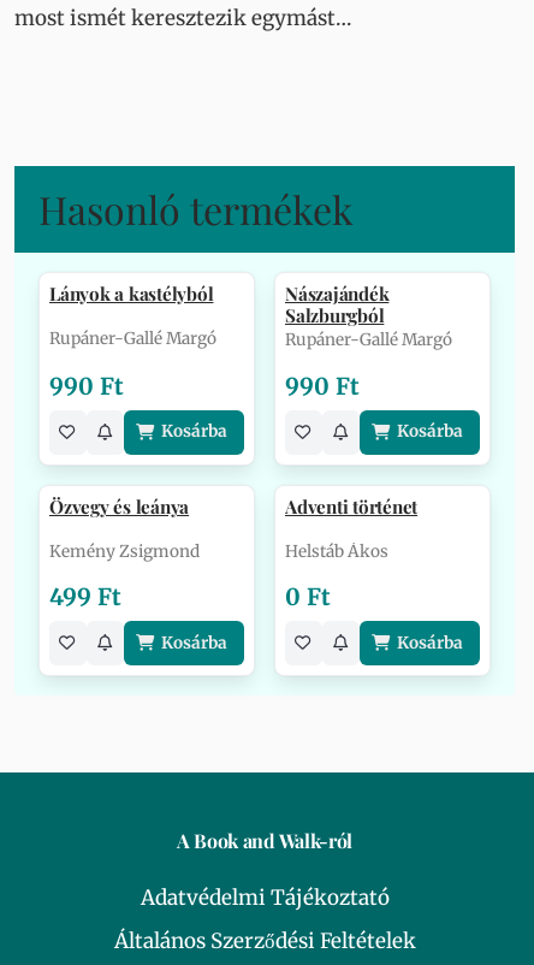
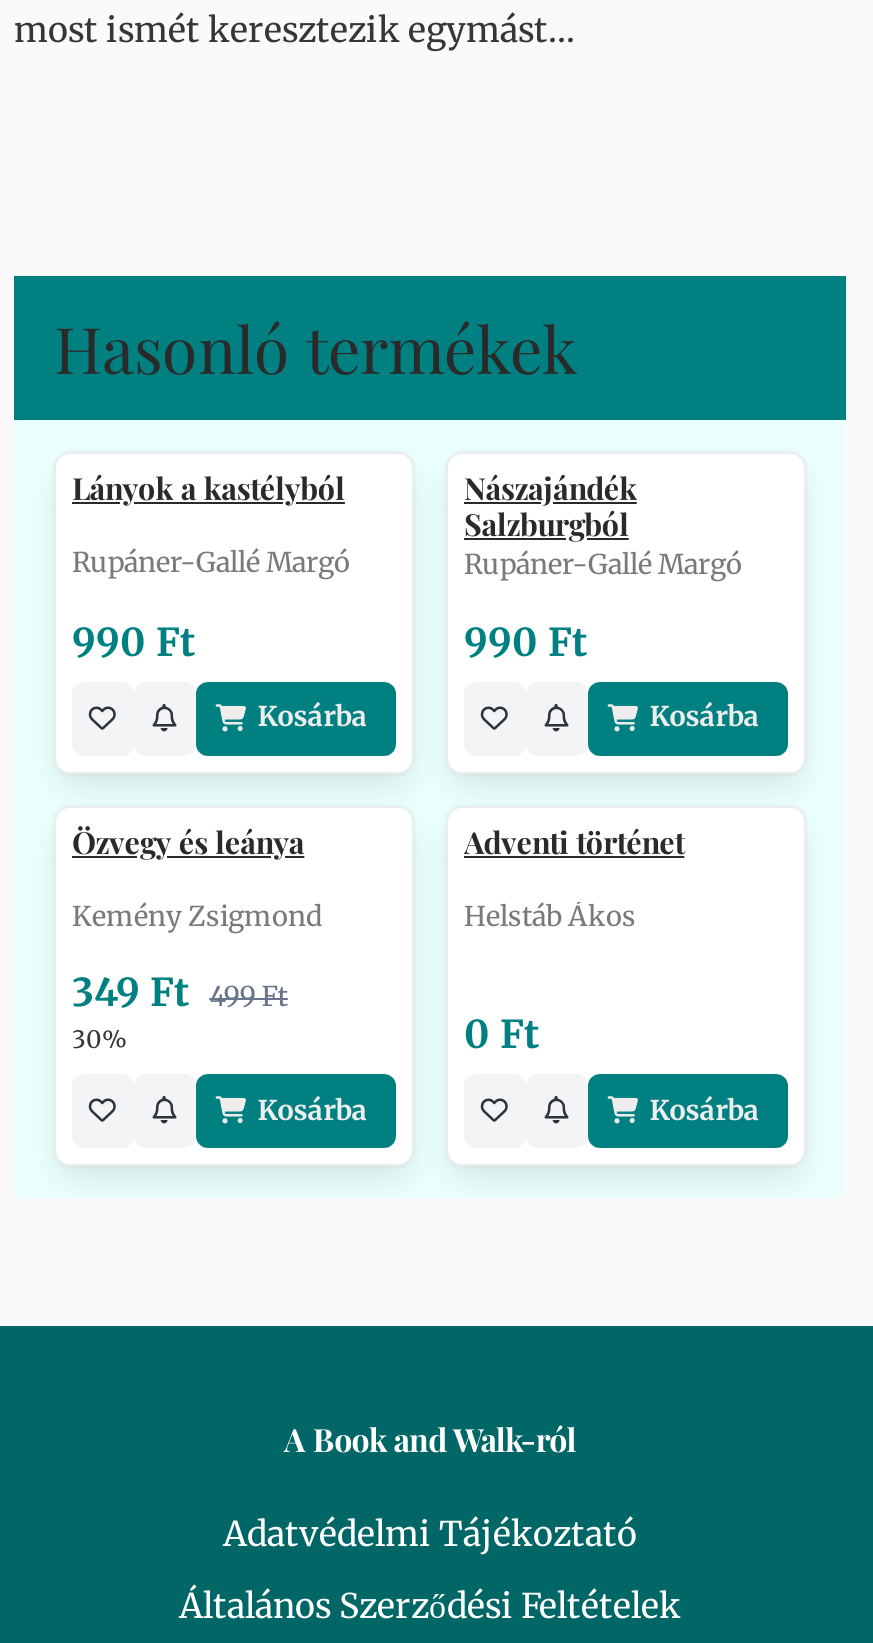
- 499 Ft
+ 349 Ft 499 Ft
+ 30%
